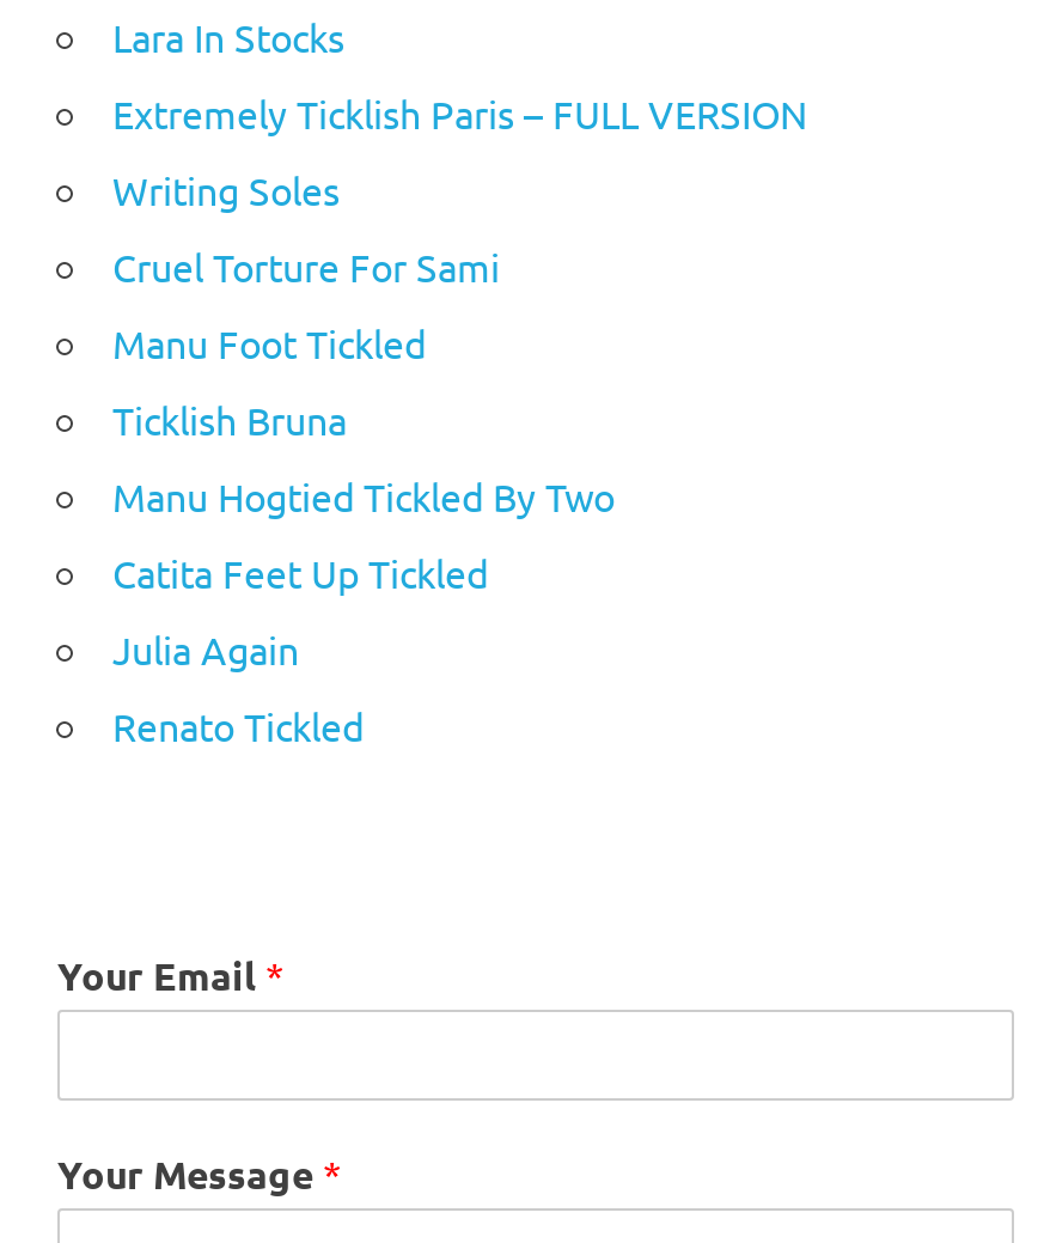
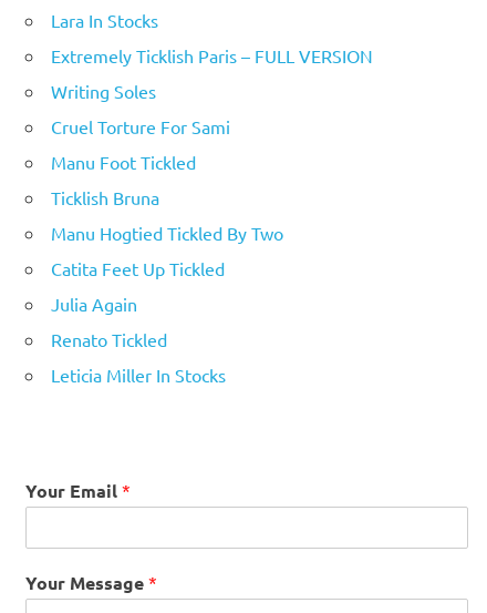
+ Leticia Miller In Stocks
